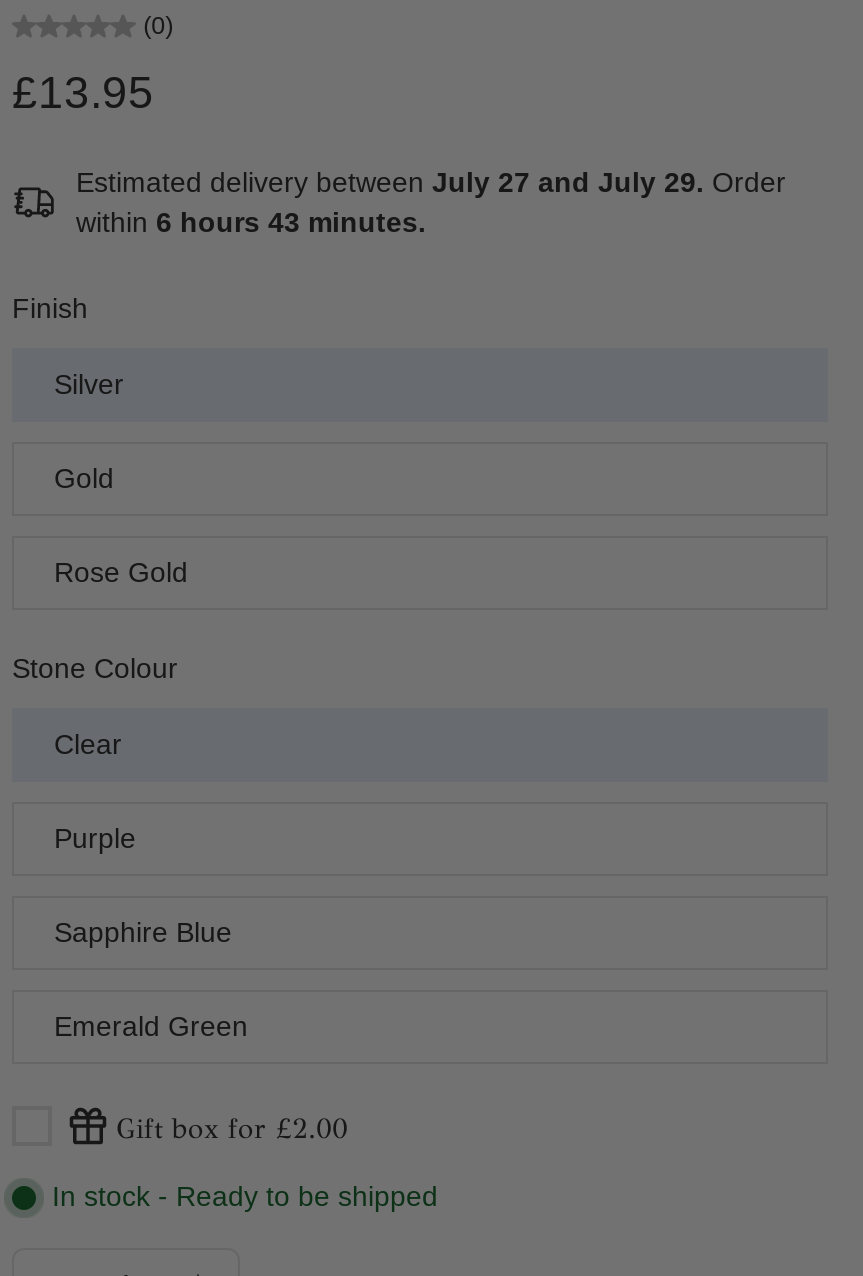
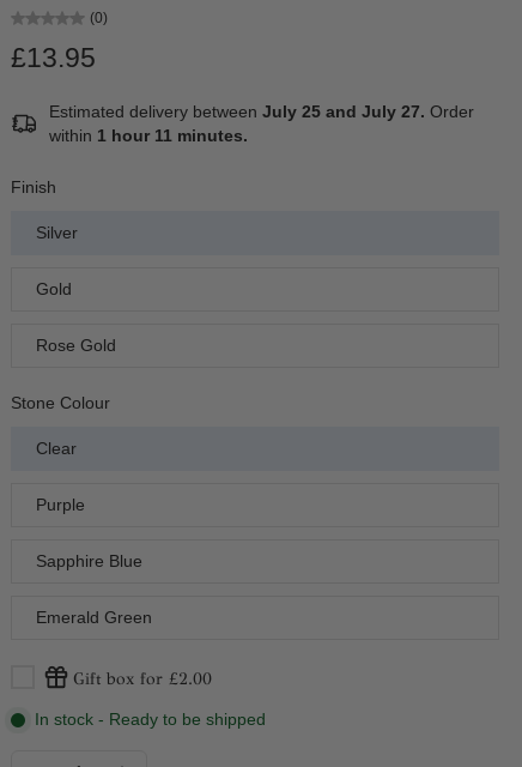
- Estimated delivery between July 27 and July 29. Order
+ Estimated delivery between July 25 and July 27. Order

- within 6 hours 43 minutes.
+ within 1 hour 11 minutes.
